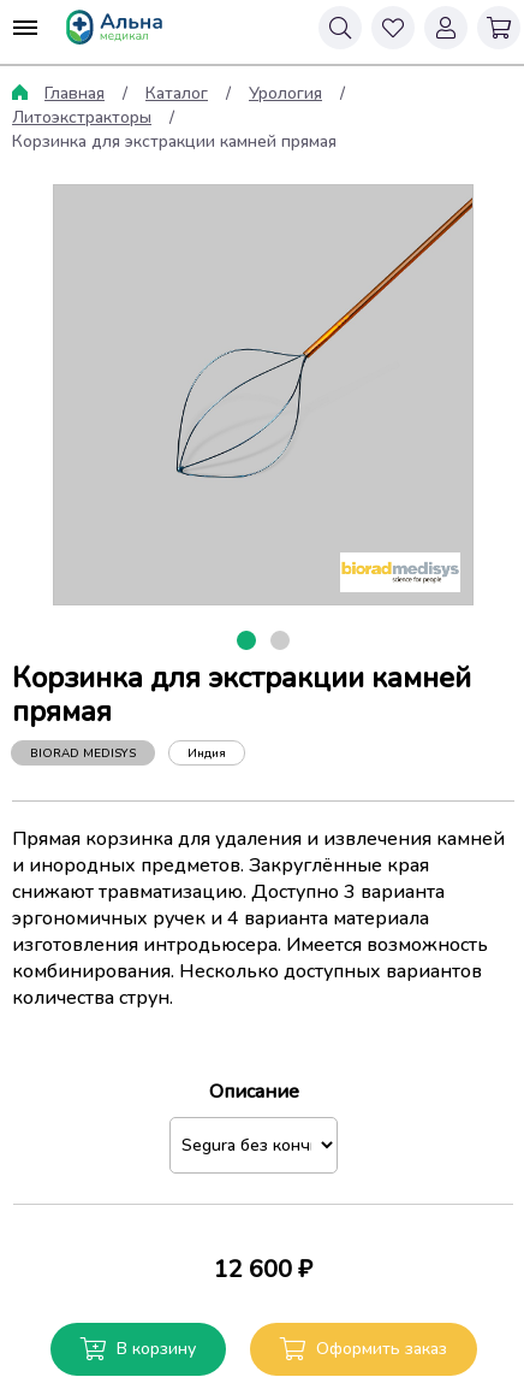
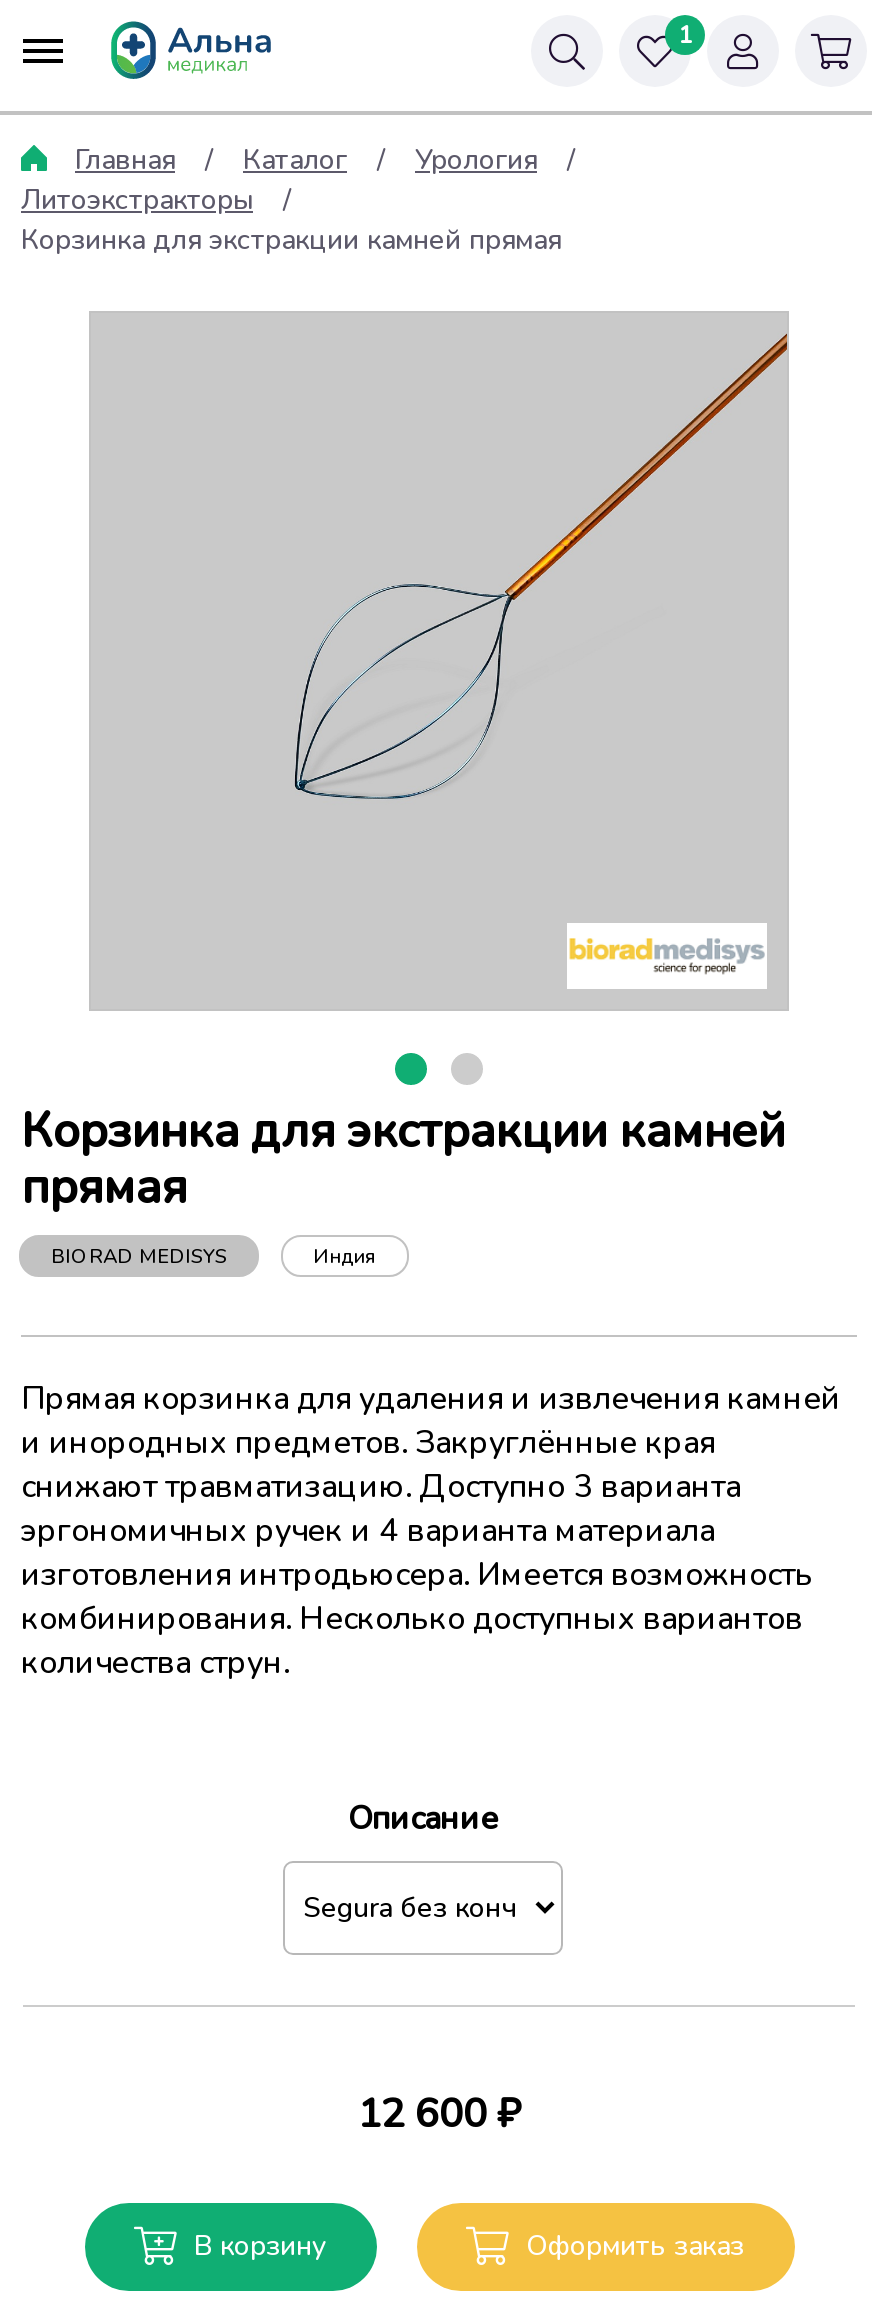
+ 1
